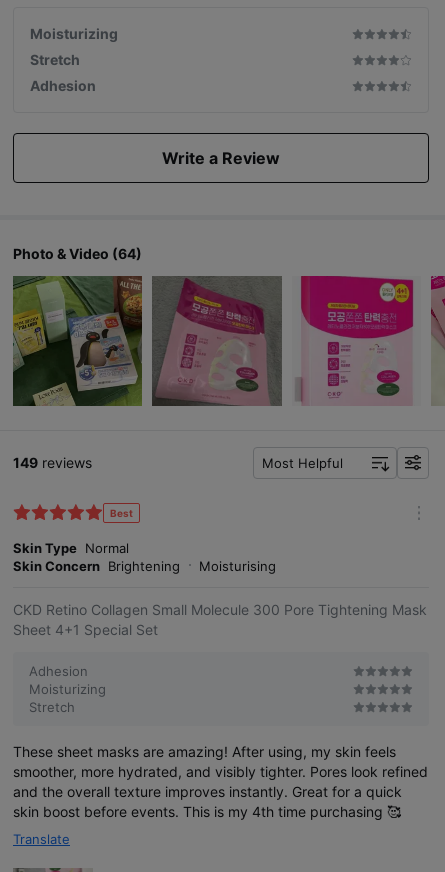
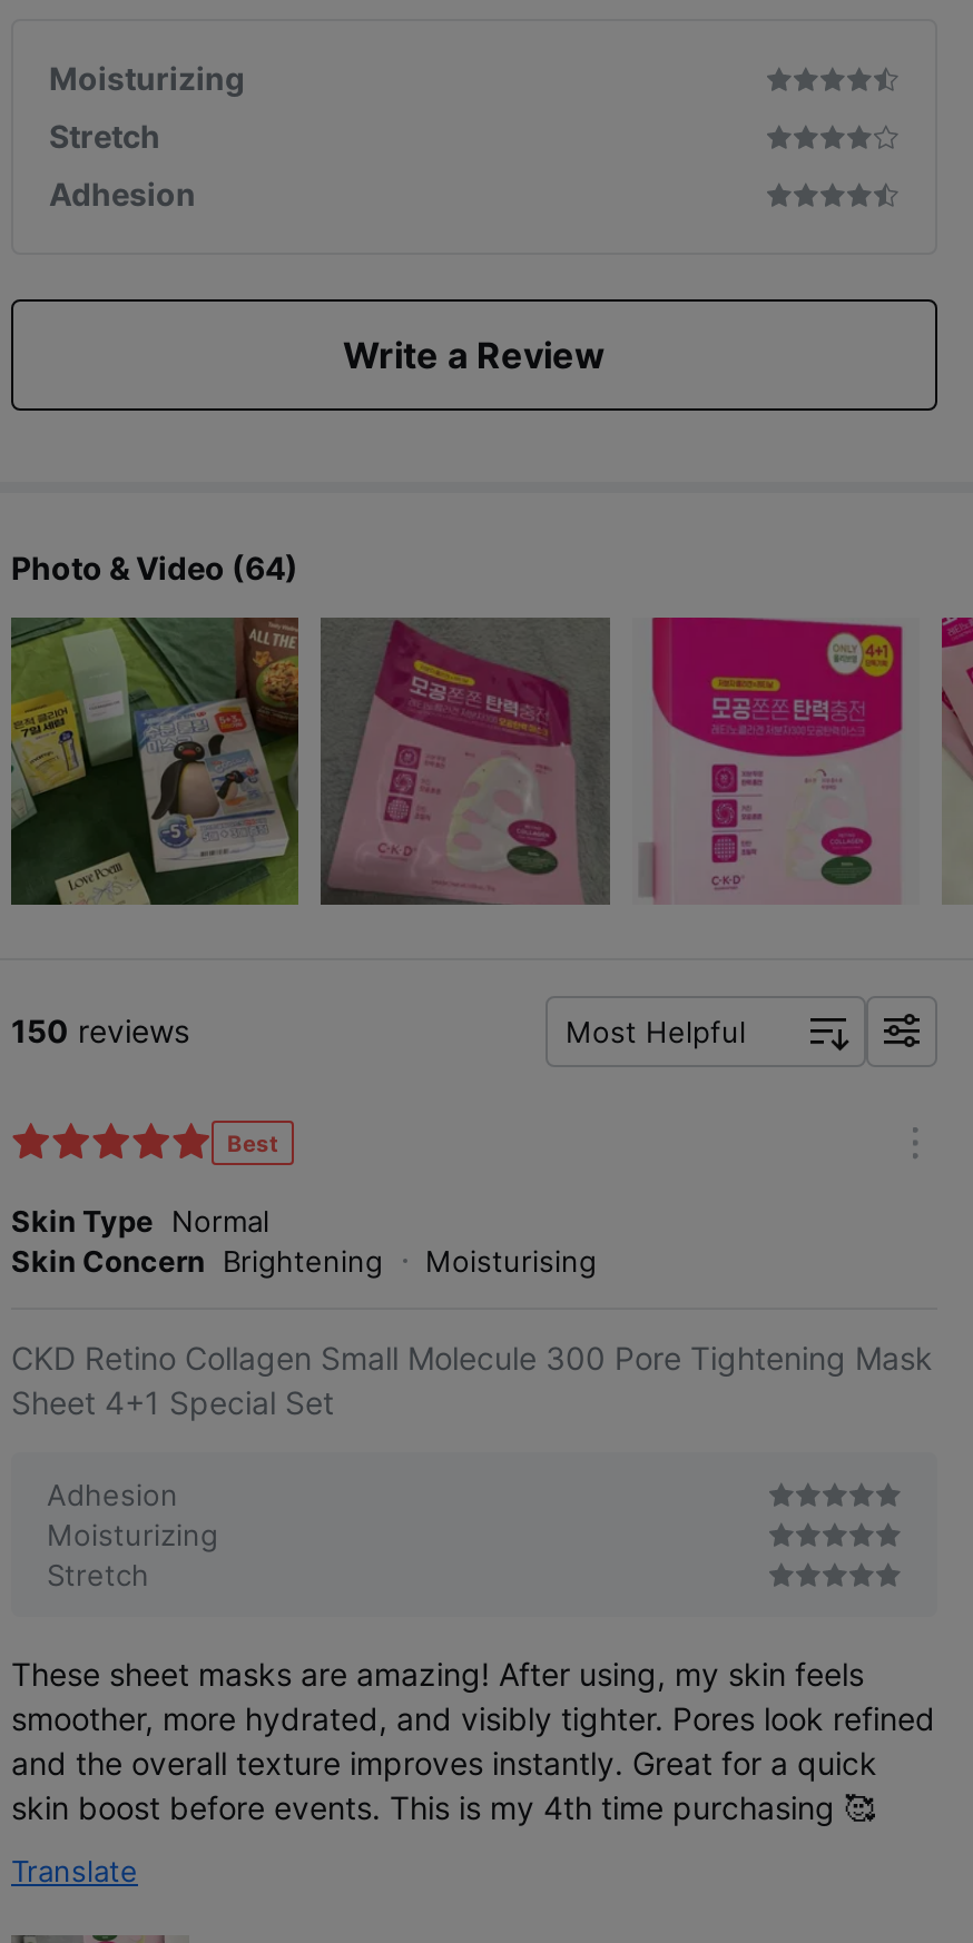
- 149 reviews
+ 150 reviews
